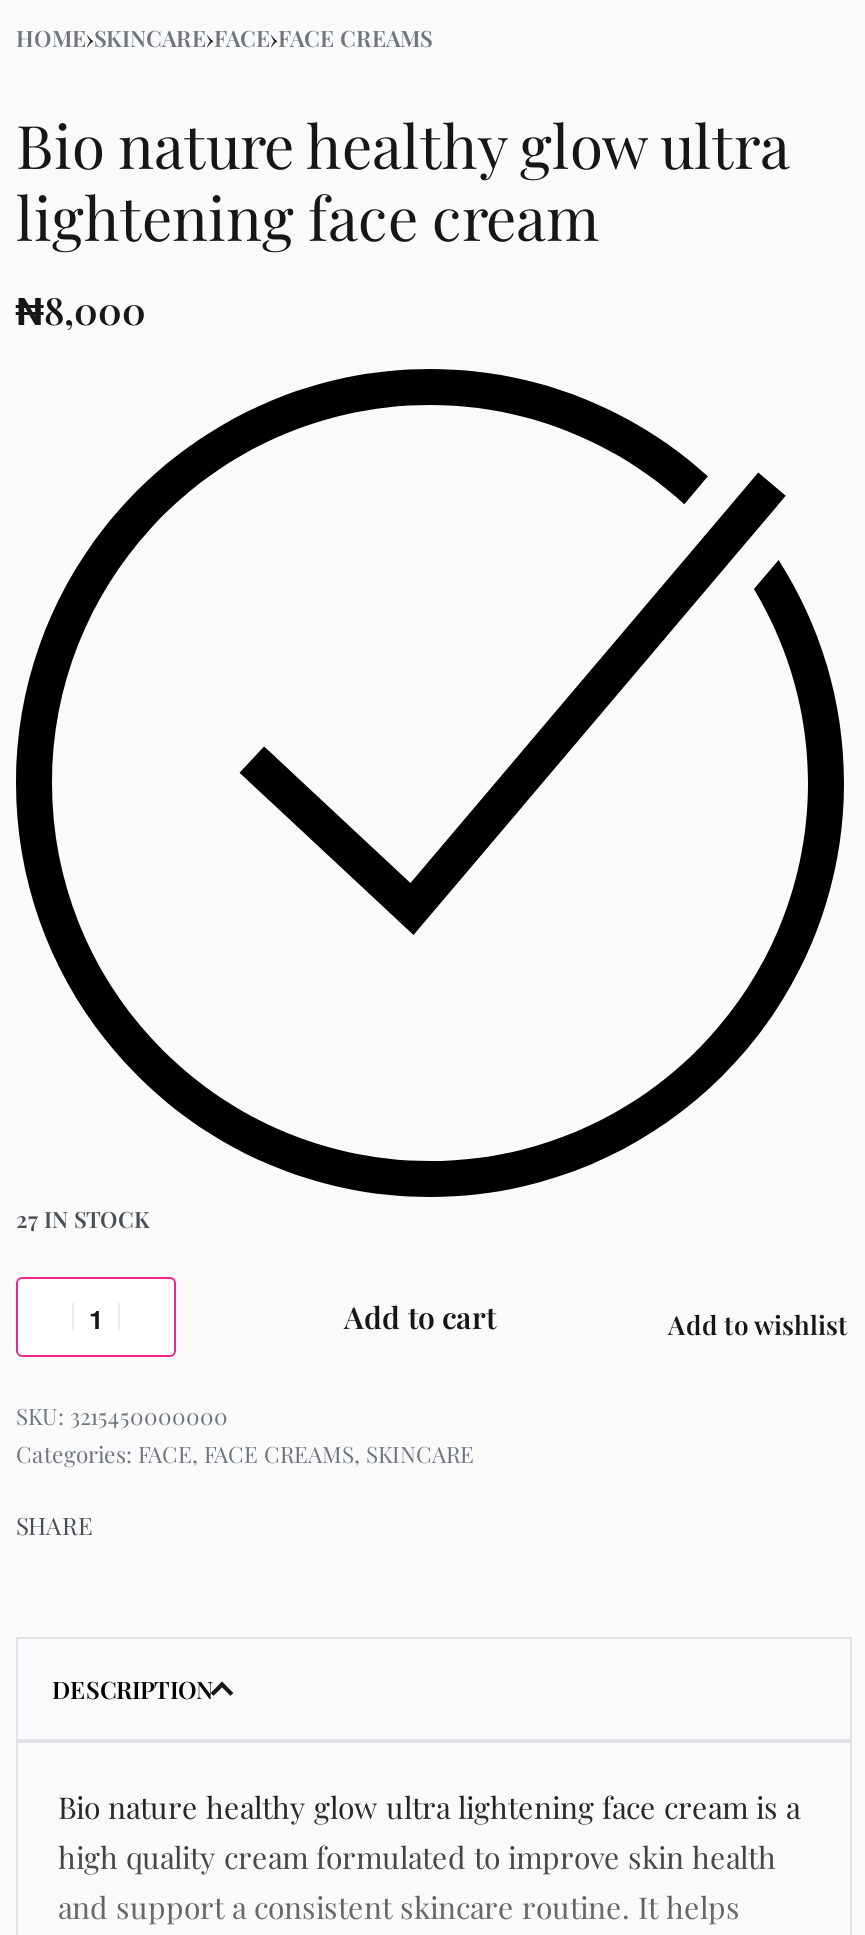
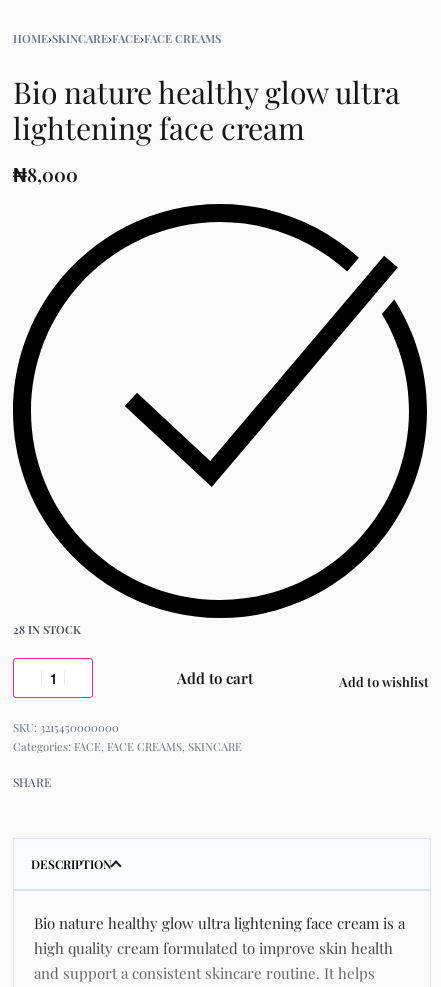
- 27 IN STOCK
+ 28 IN STOCK
